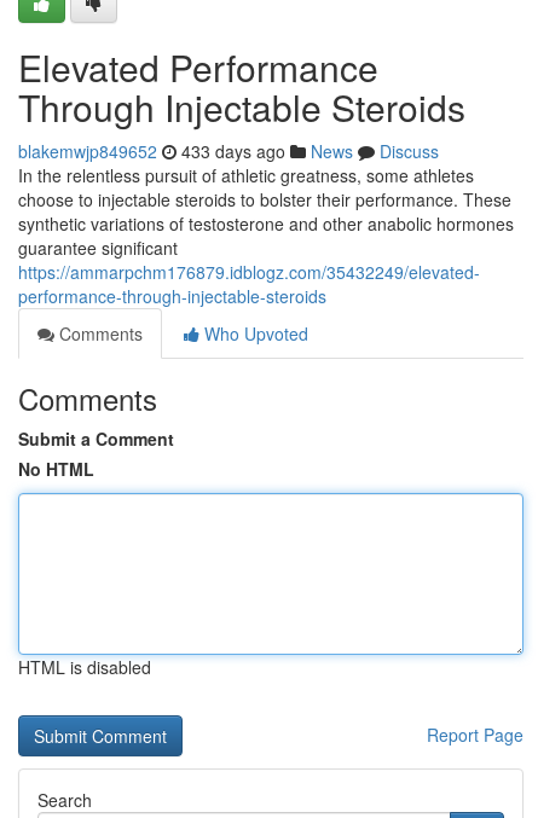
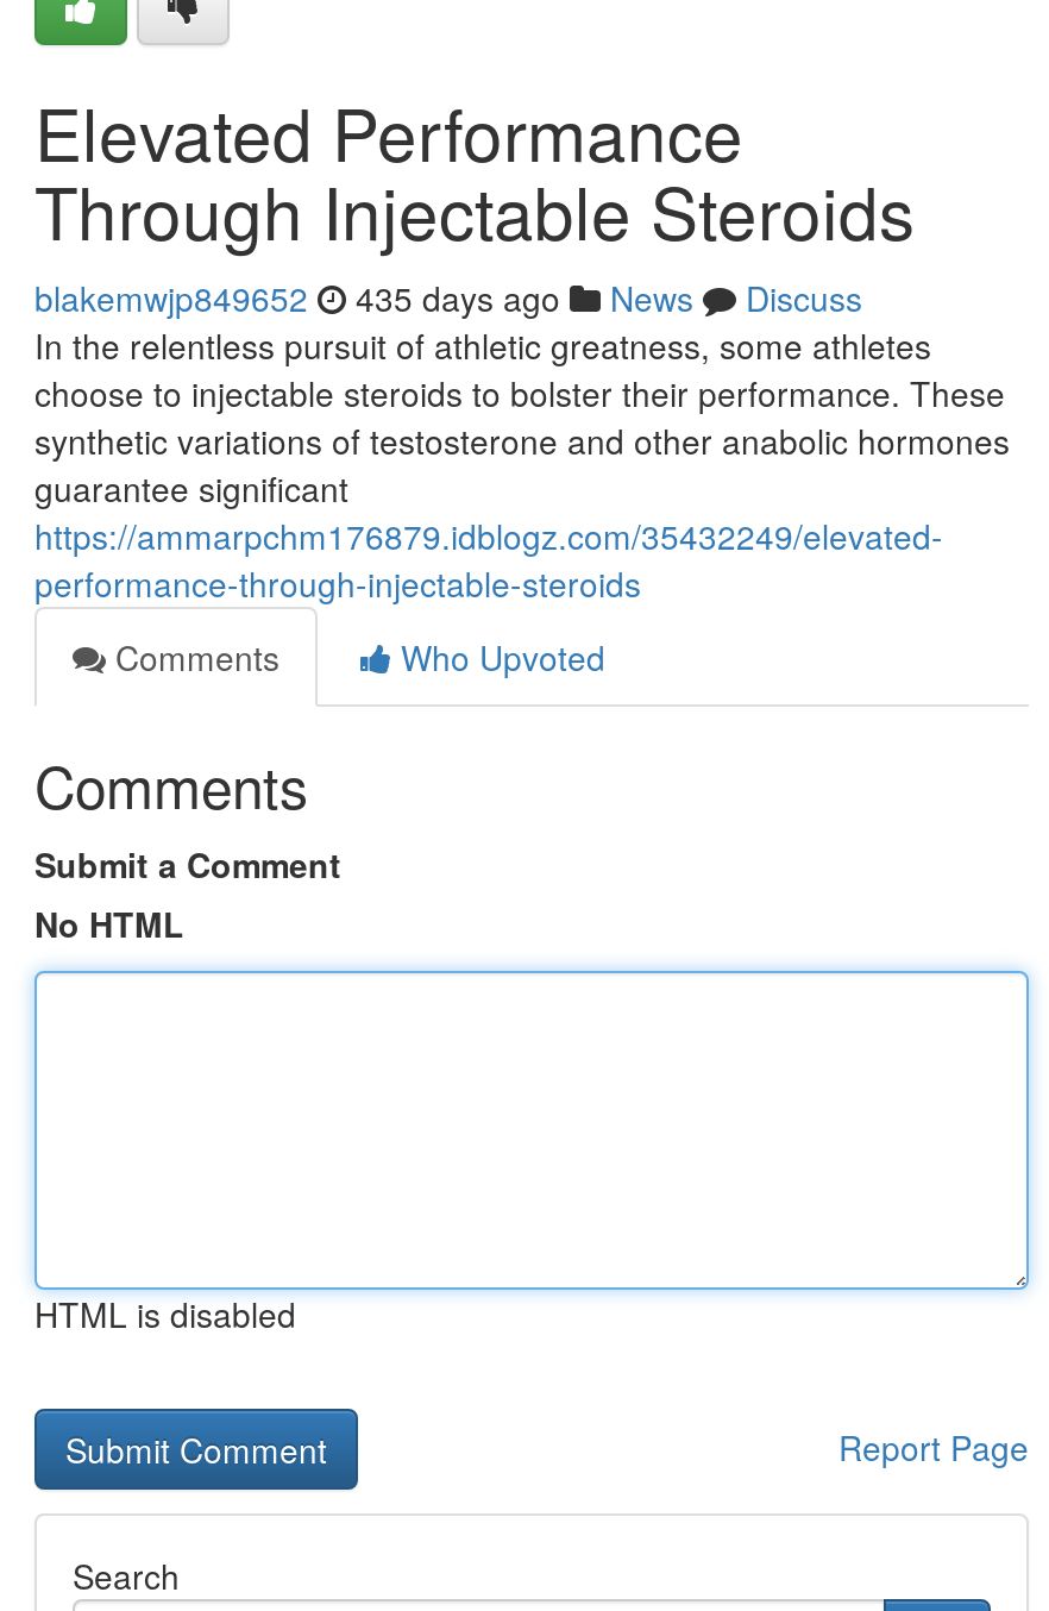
- blakemwjp849652 433 days ago News Discuss
+ blakemwjp849652 435 days ago News Discuss
